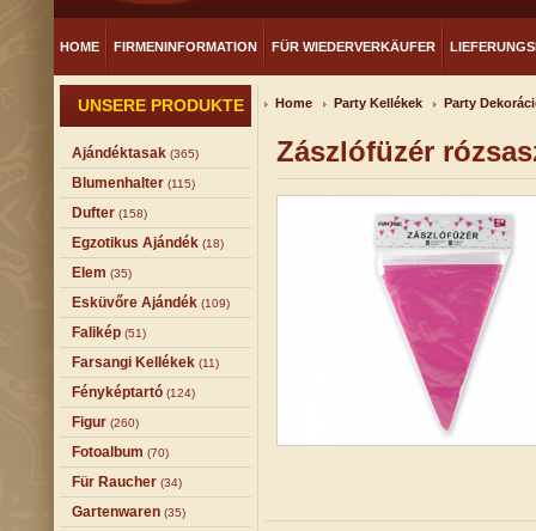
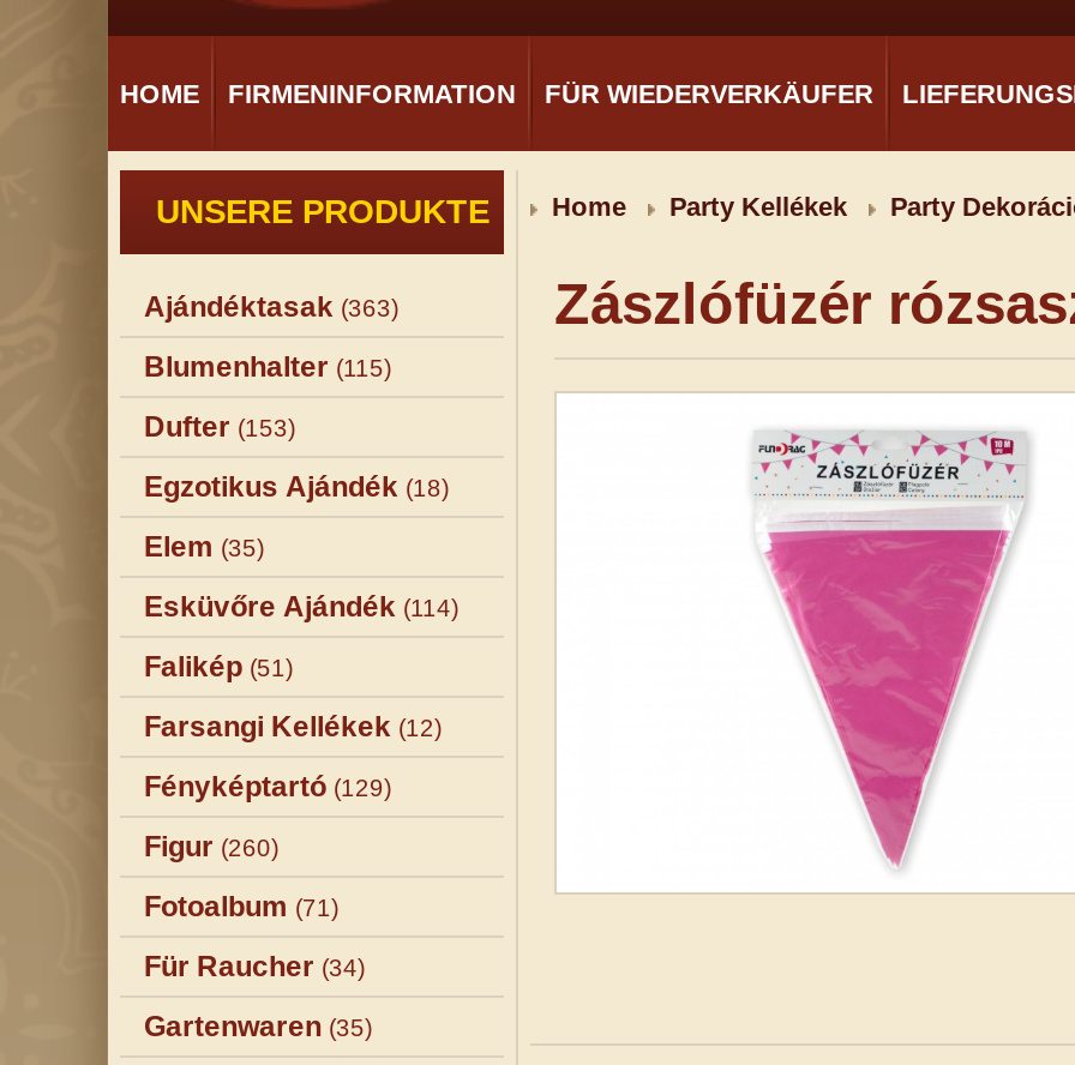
- Ajándéktasak (365)
+ Ajándéktasak (363)

- Dufter (158)
+ Dufter (153)

- Esküvőre Ajándék (109)
+ Esküvőre Ajándék (114)

- Farsangi Kellékek (11)
+ Farsangi Kellékek (12)

- Fényképtartó (124)
+ Fényképtartó (129)

- Fotoalbum (70)
+ Fotoalbum (71)
